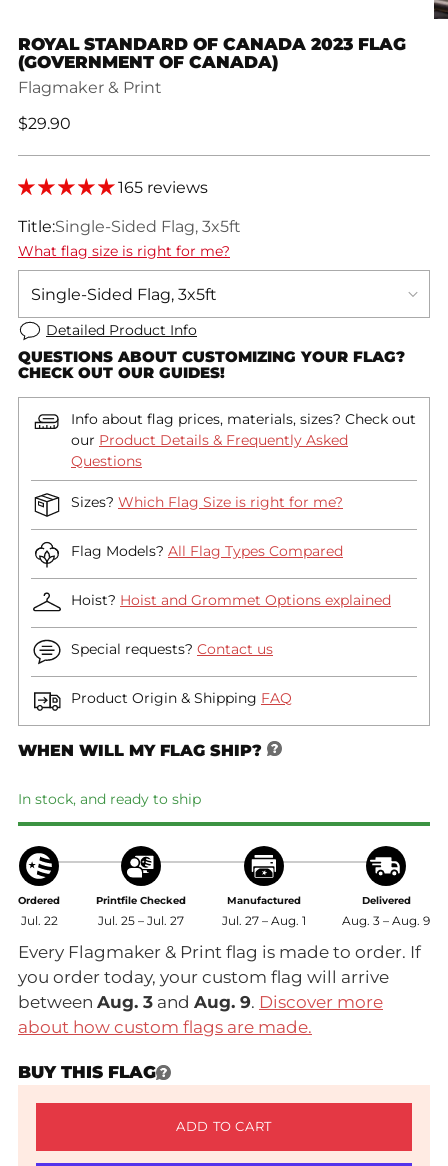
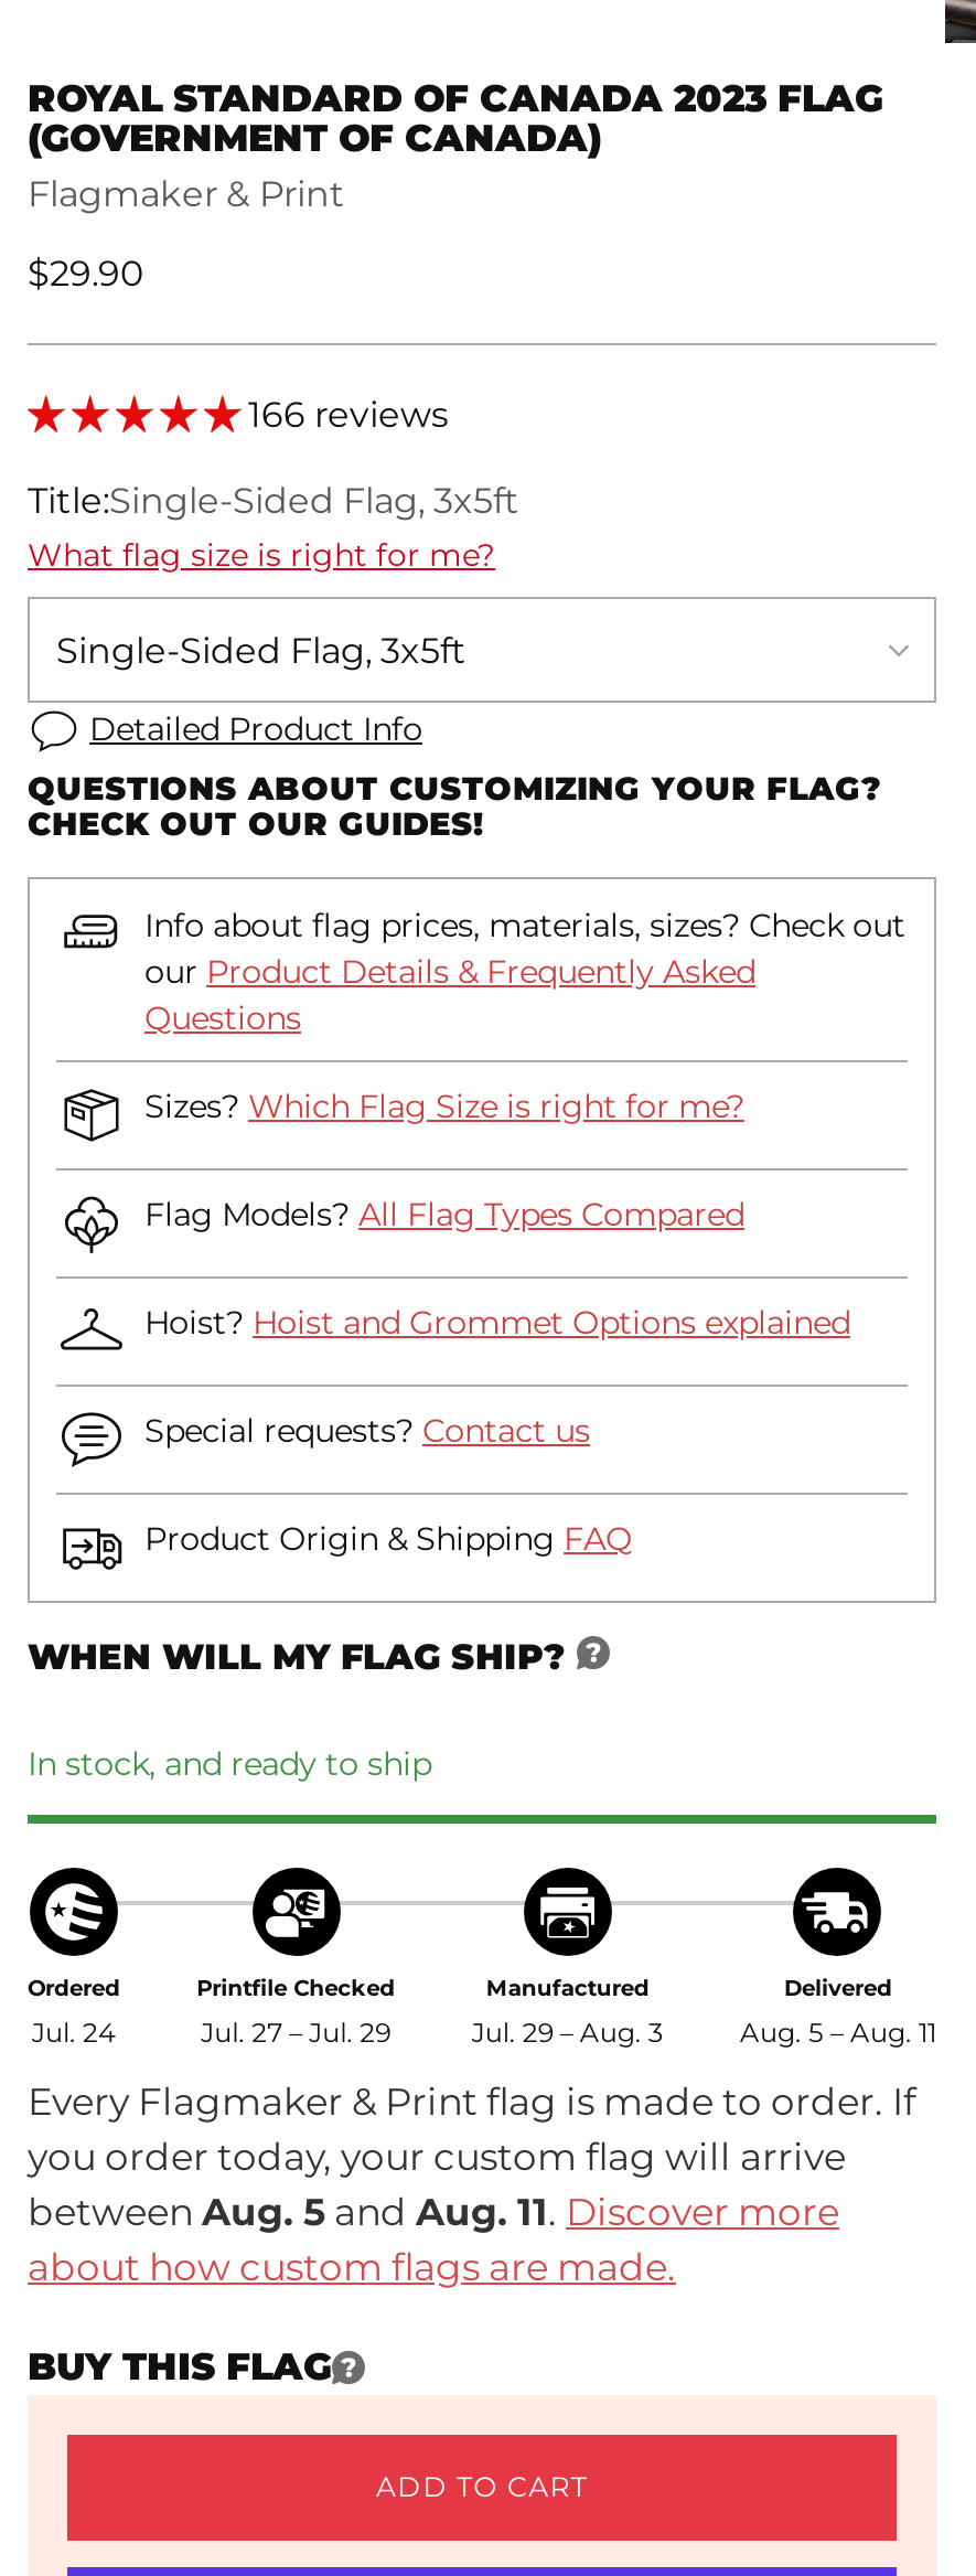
- 165 reviews
+ 166 reviews

- Jul. 22
+ Jul. 24

- Jul. 25 – Jul. 27
+ Jul. 27 – Jul. 29

- Jul. 27 – Aug. 1
+ Jul. 29 – Aug. 3

- Aug. 3 – Aug. 9
+ Aug. 5 – Aug. 11

- between Aug. 3 and Aug. 9. Discover more
+ between Aug. 5 and Aug. 11. Discover more
